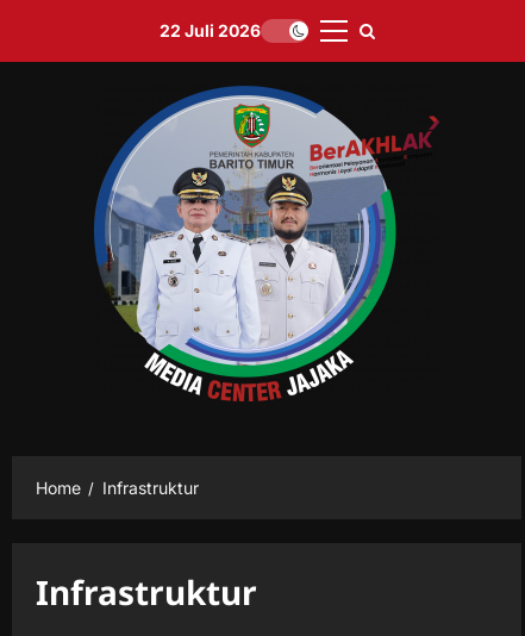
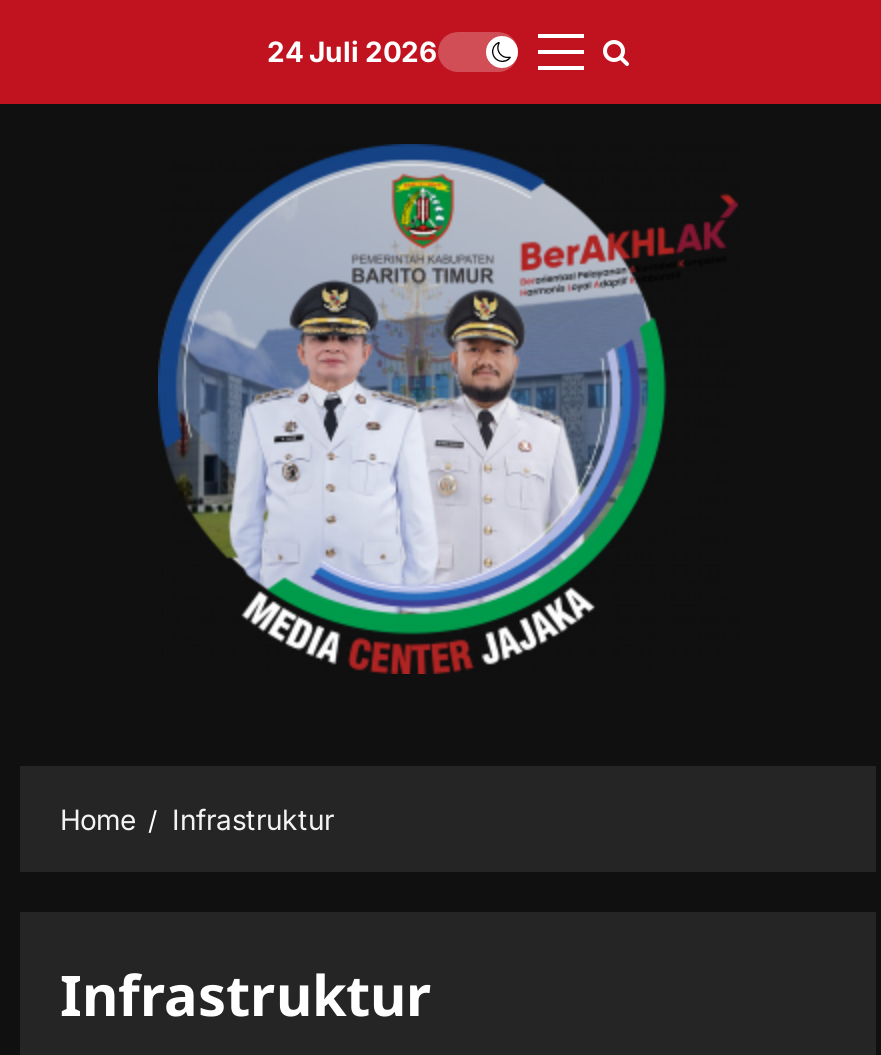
- 22 Juli 2026
+ 24 Juli 2026
